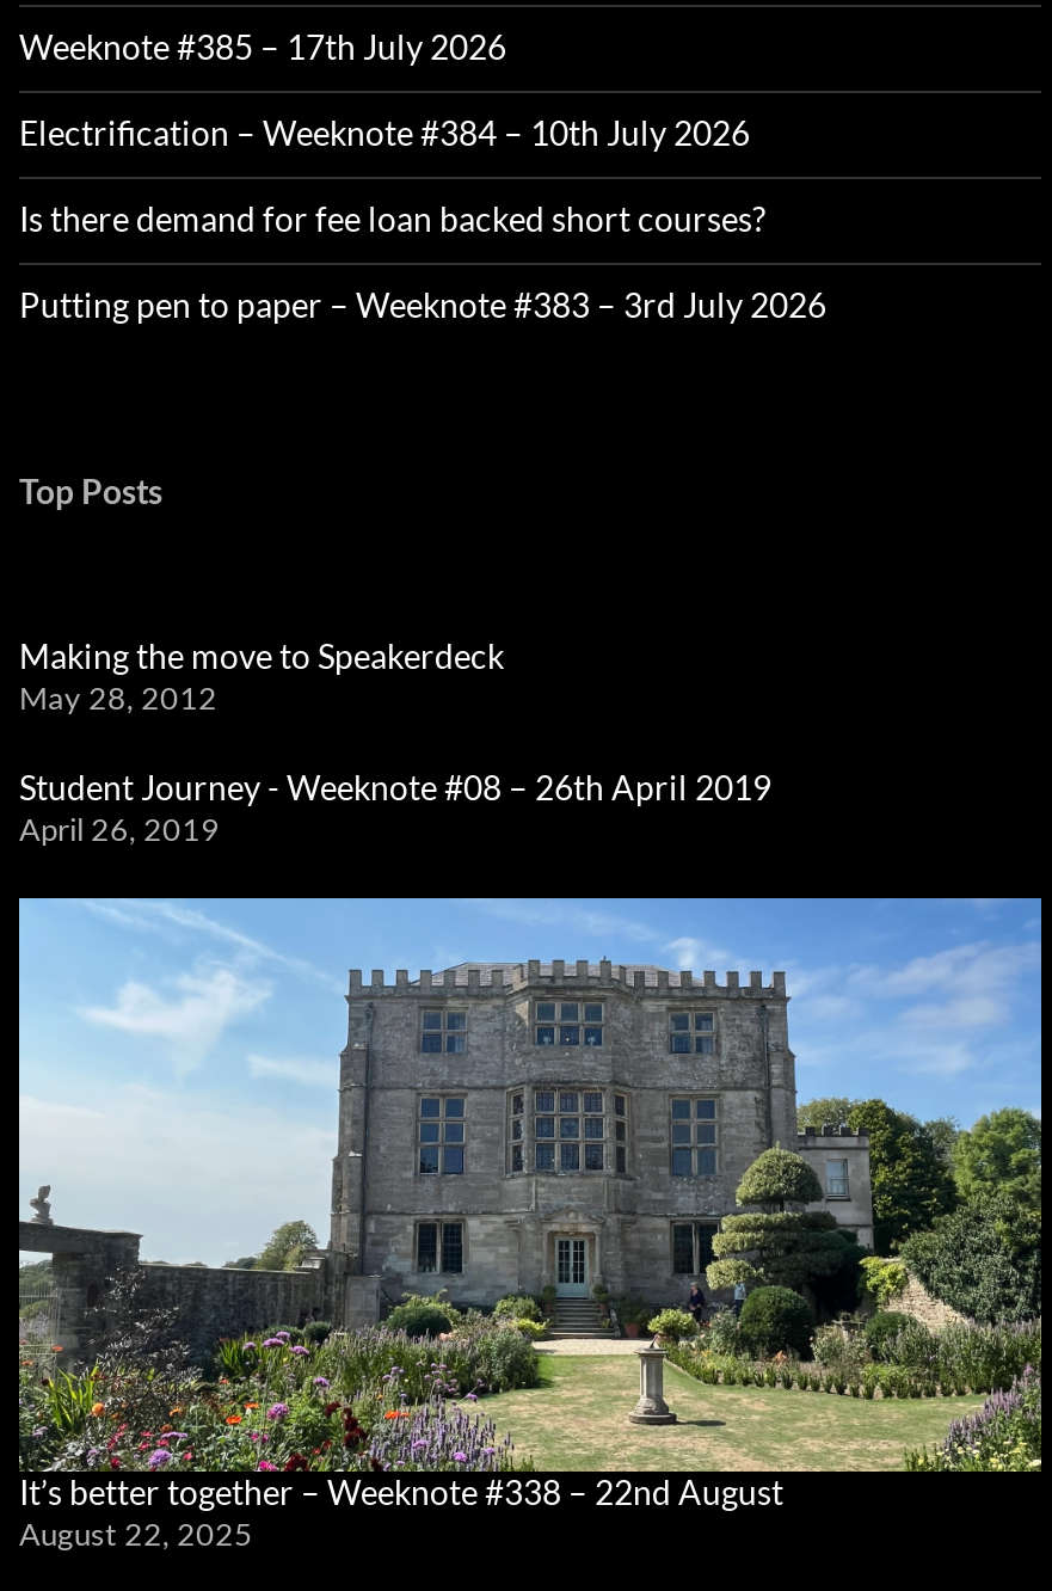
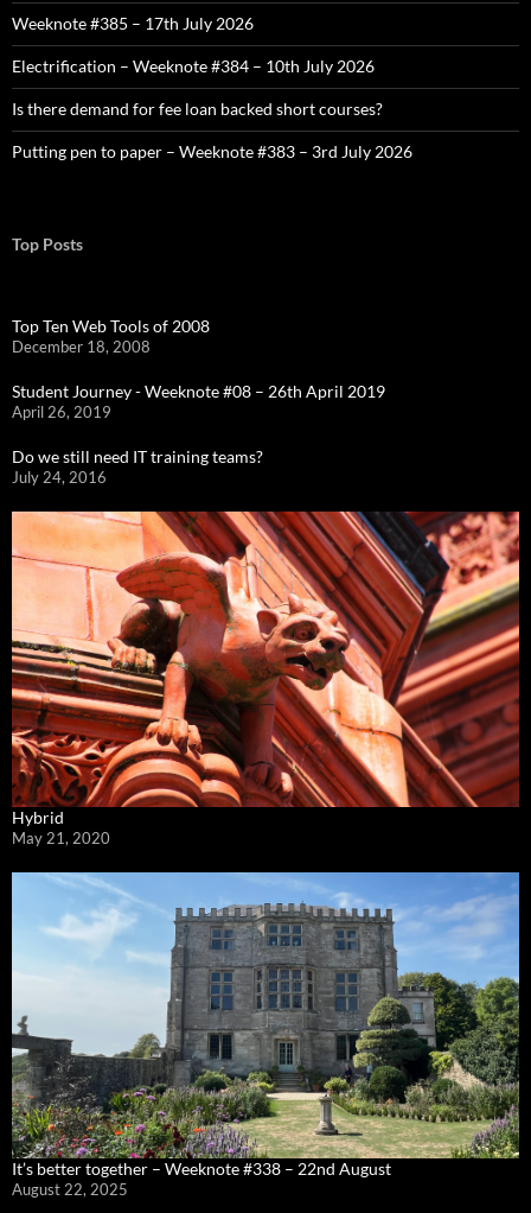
- Making the move to Speakerdeck
- May 28, 2012
+ Top Ten Web Tools of 2008
+ December 18, 2008

+ [image]
+ Hybrid
+ May 21, 2020

+ Do we still need IT training teams?
+ July 24, 2016
